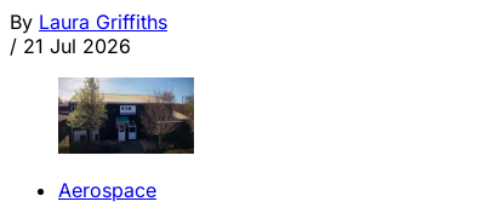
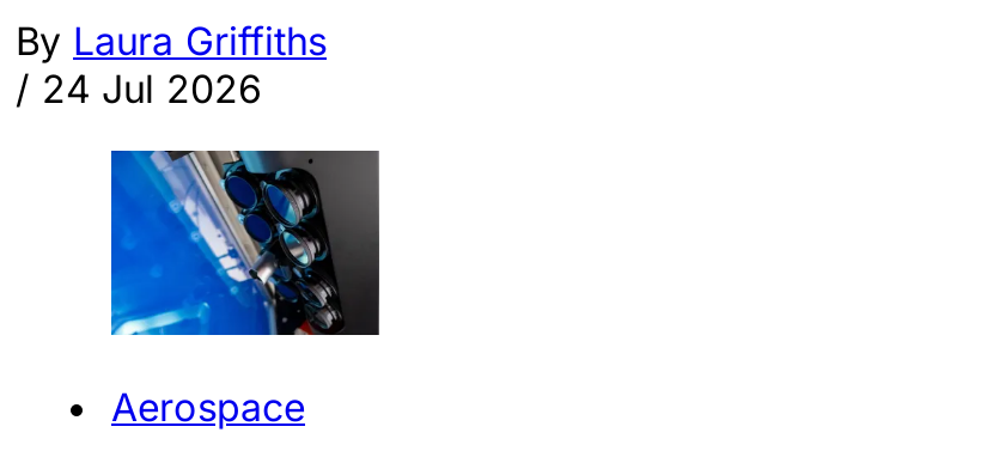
- / 21 Jul 2026
+ / 24 Jul 2026

- [image]
+ [image]
